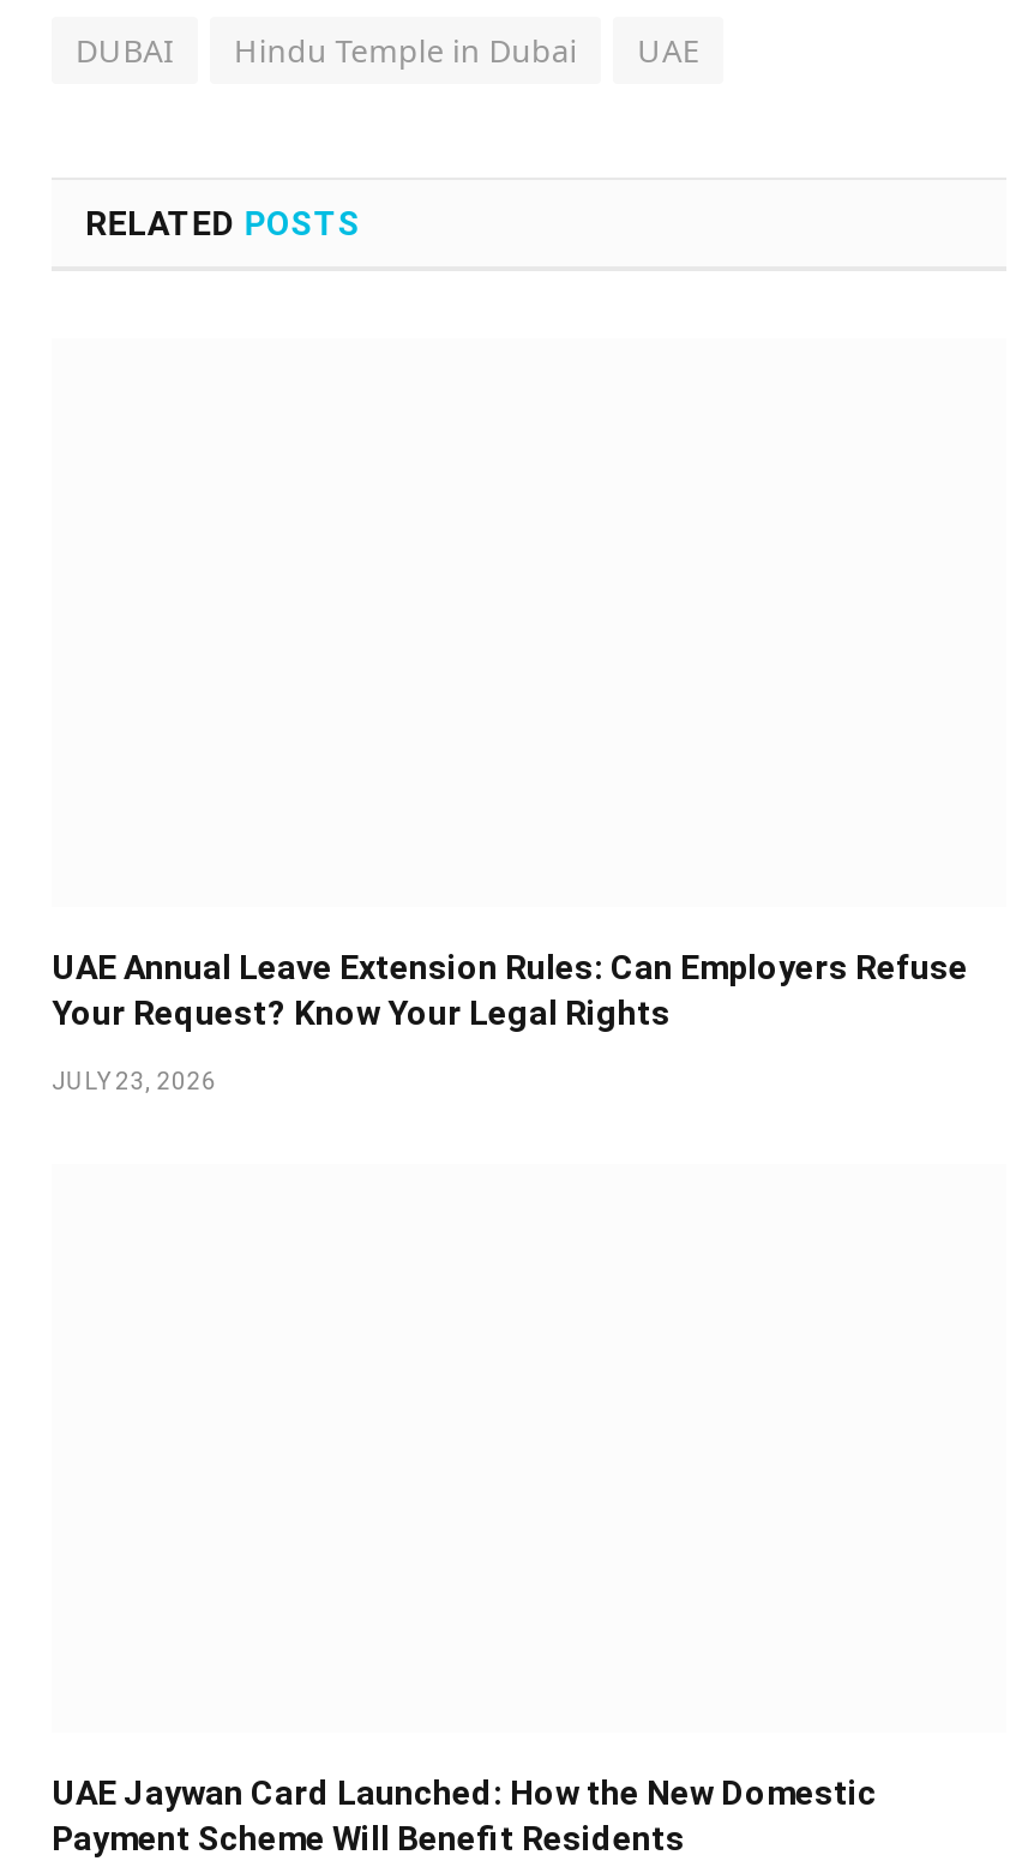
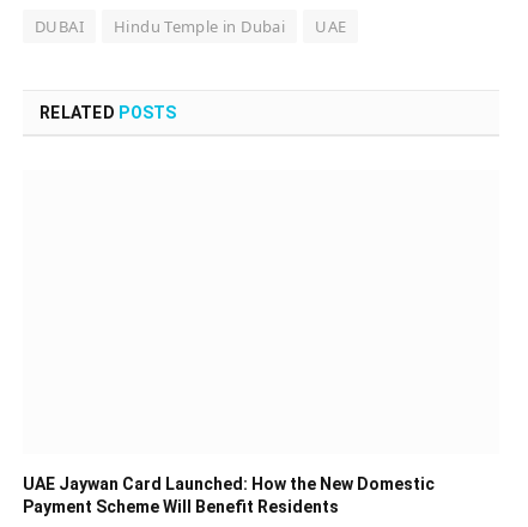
- UAE Annual Leave Extension Rules: Can Employers Refuse
- Your Request? Know Your Legal Rights
- JULY 23, 2026
